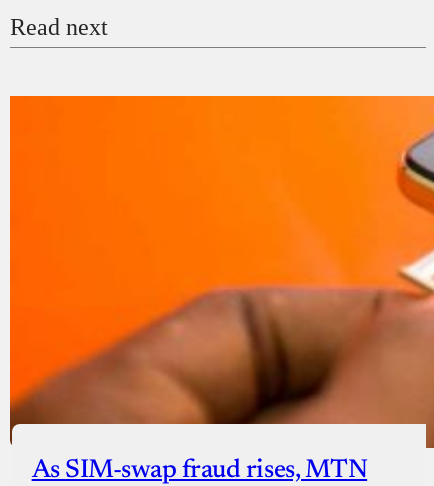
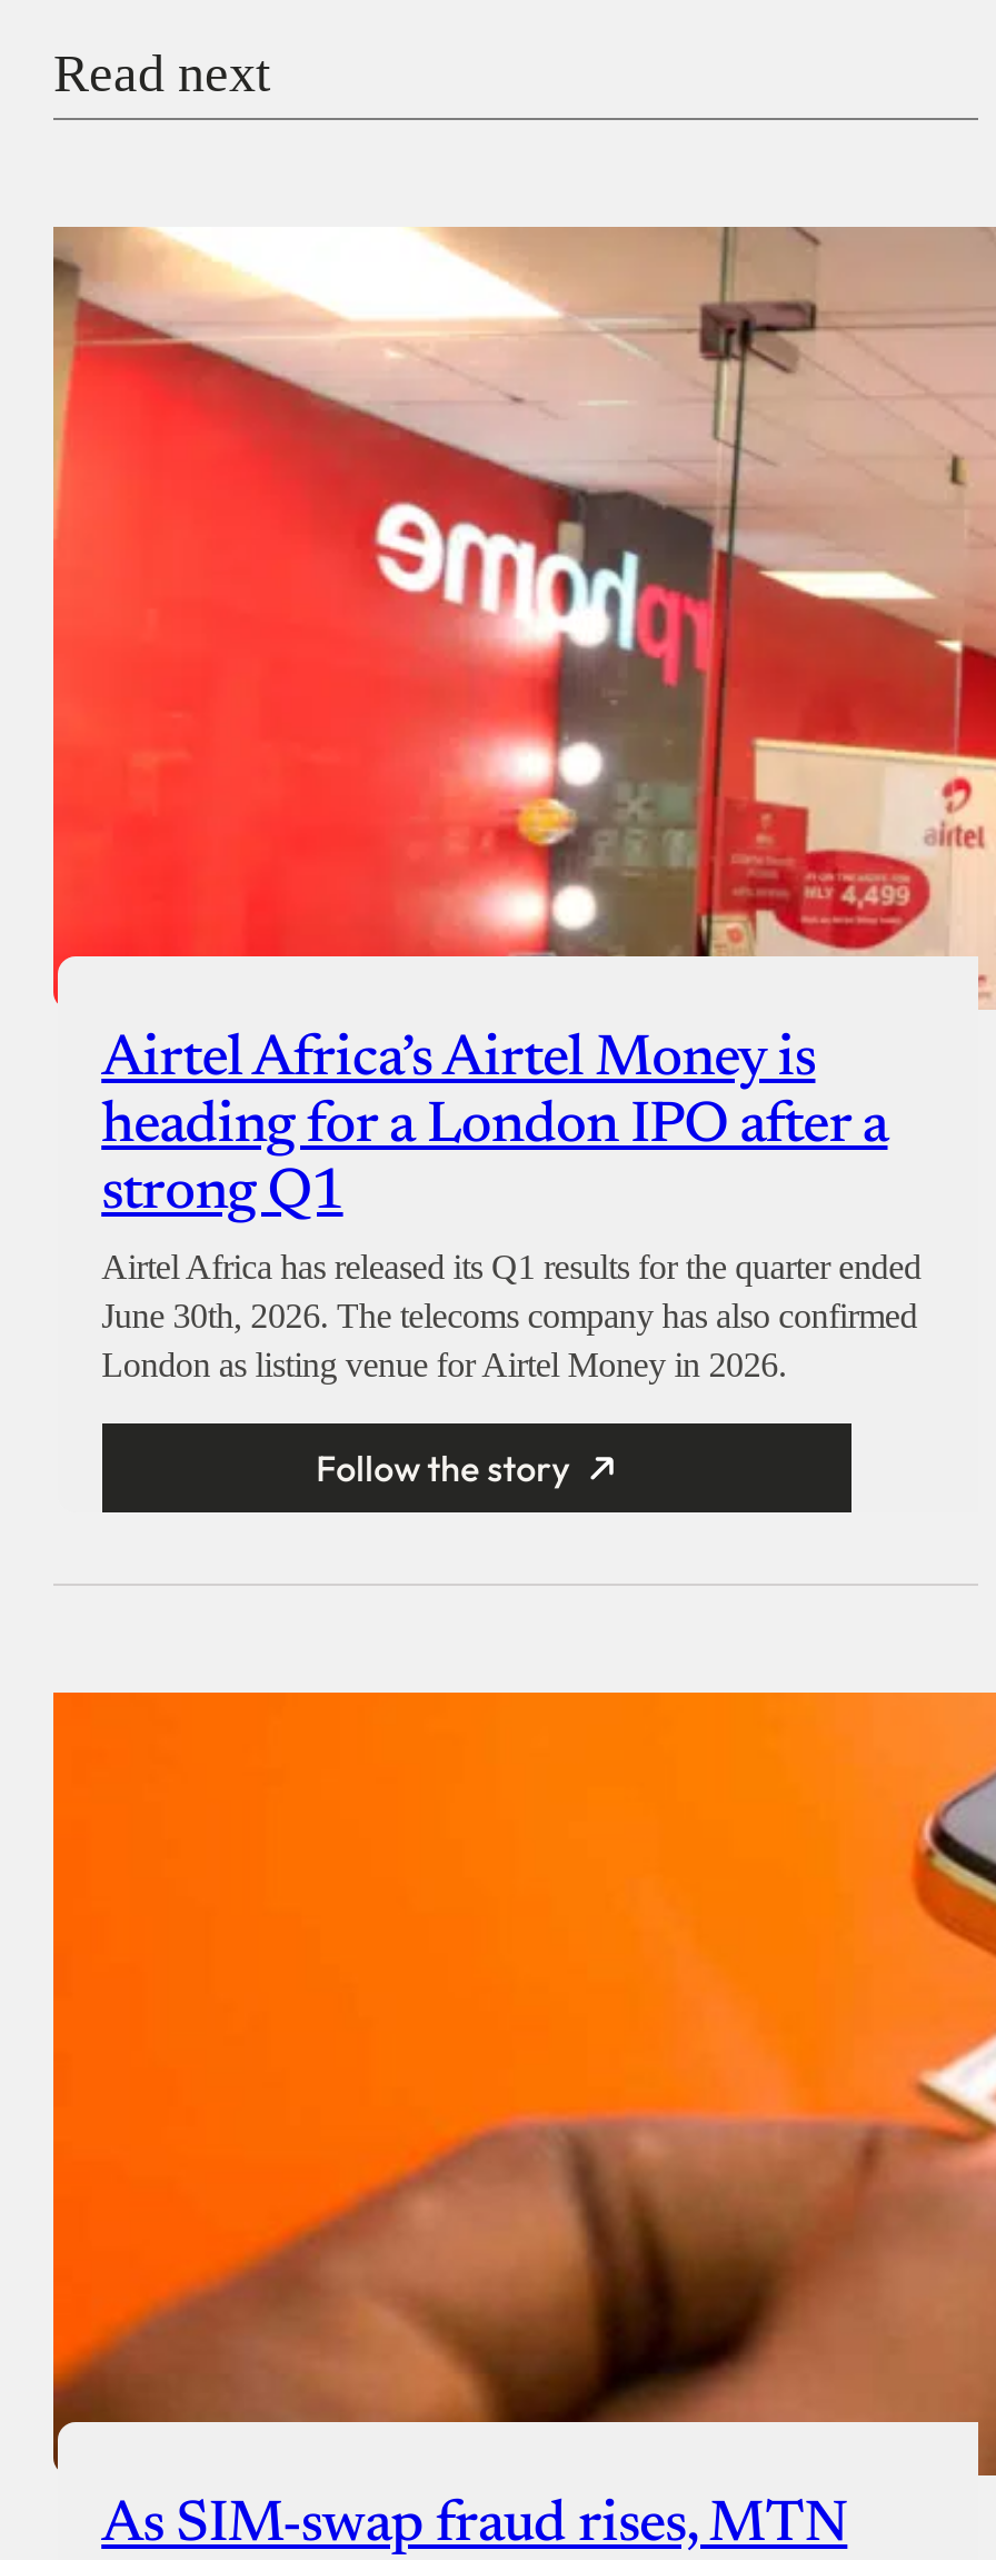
+ [image]
+ Airtel Africa’s Airtel Money is
+ heading for a London IPO after a
+ strong Q1
+ Airtel Africa has released its Q1 results for the quarter ended
+ June 30th, 2026. The telecoms company has also confirmed
+ London as listing venue for Airtel Money in 2026.
+ Follow the story
